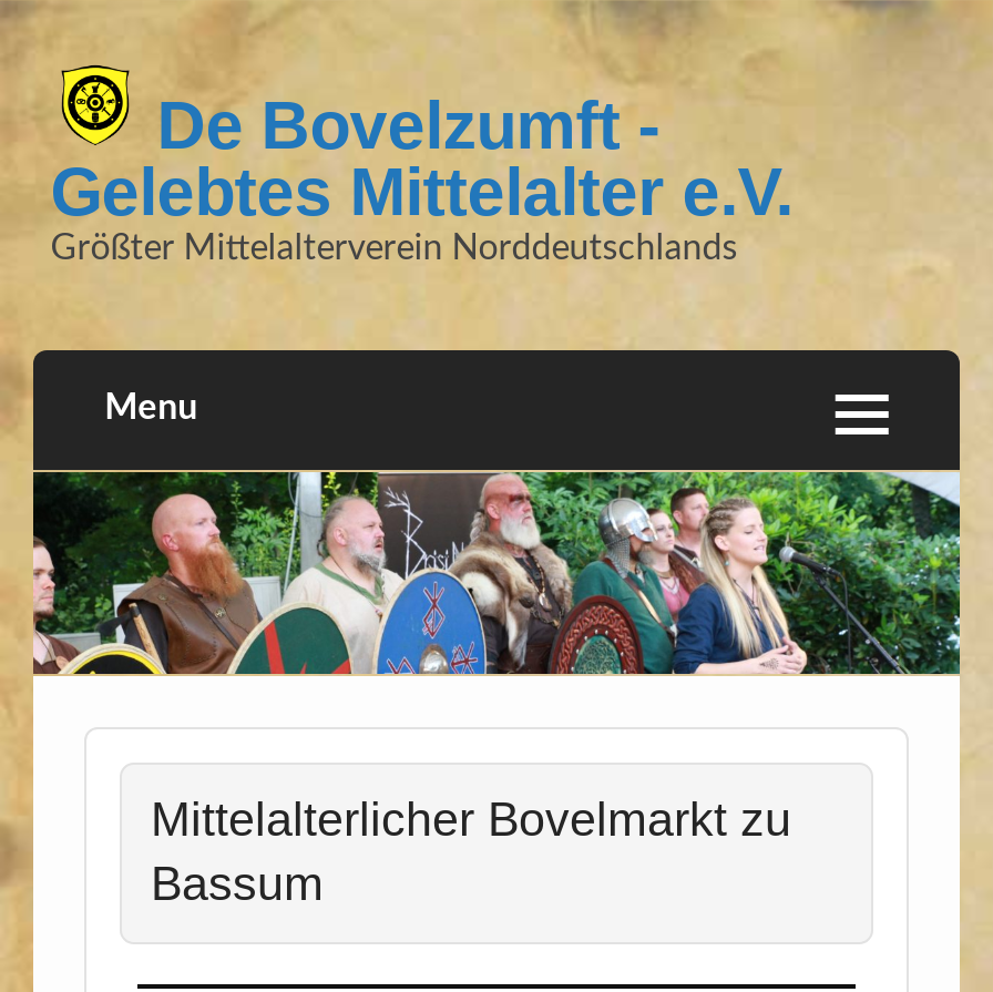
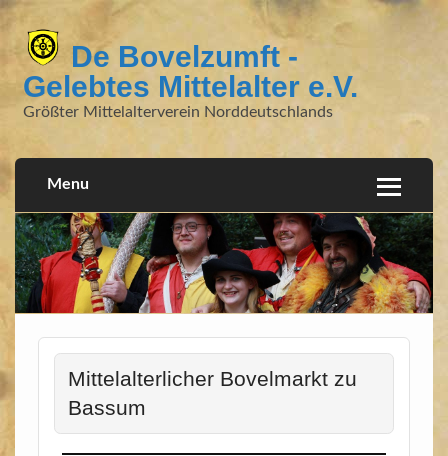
- [image]
+ [image]
